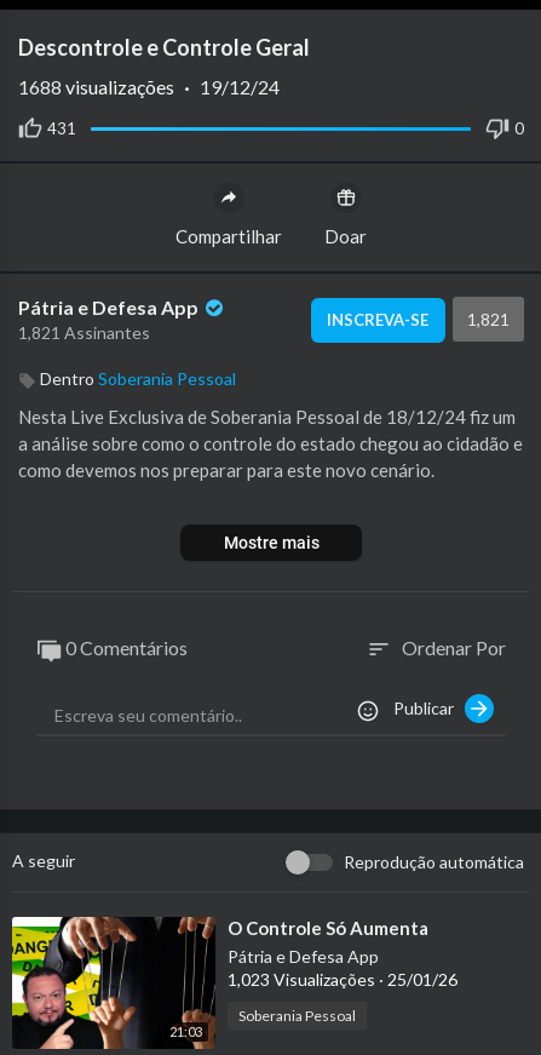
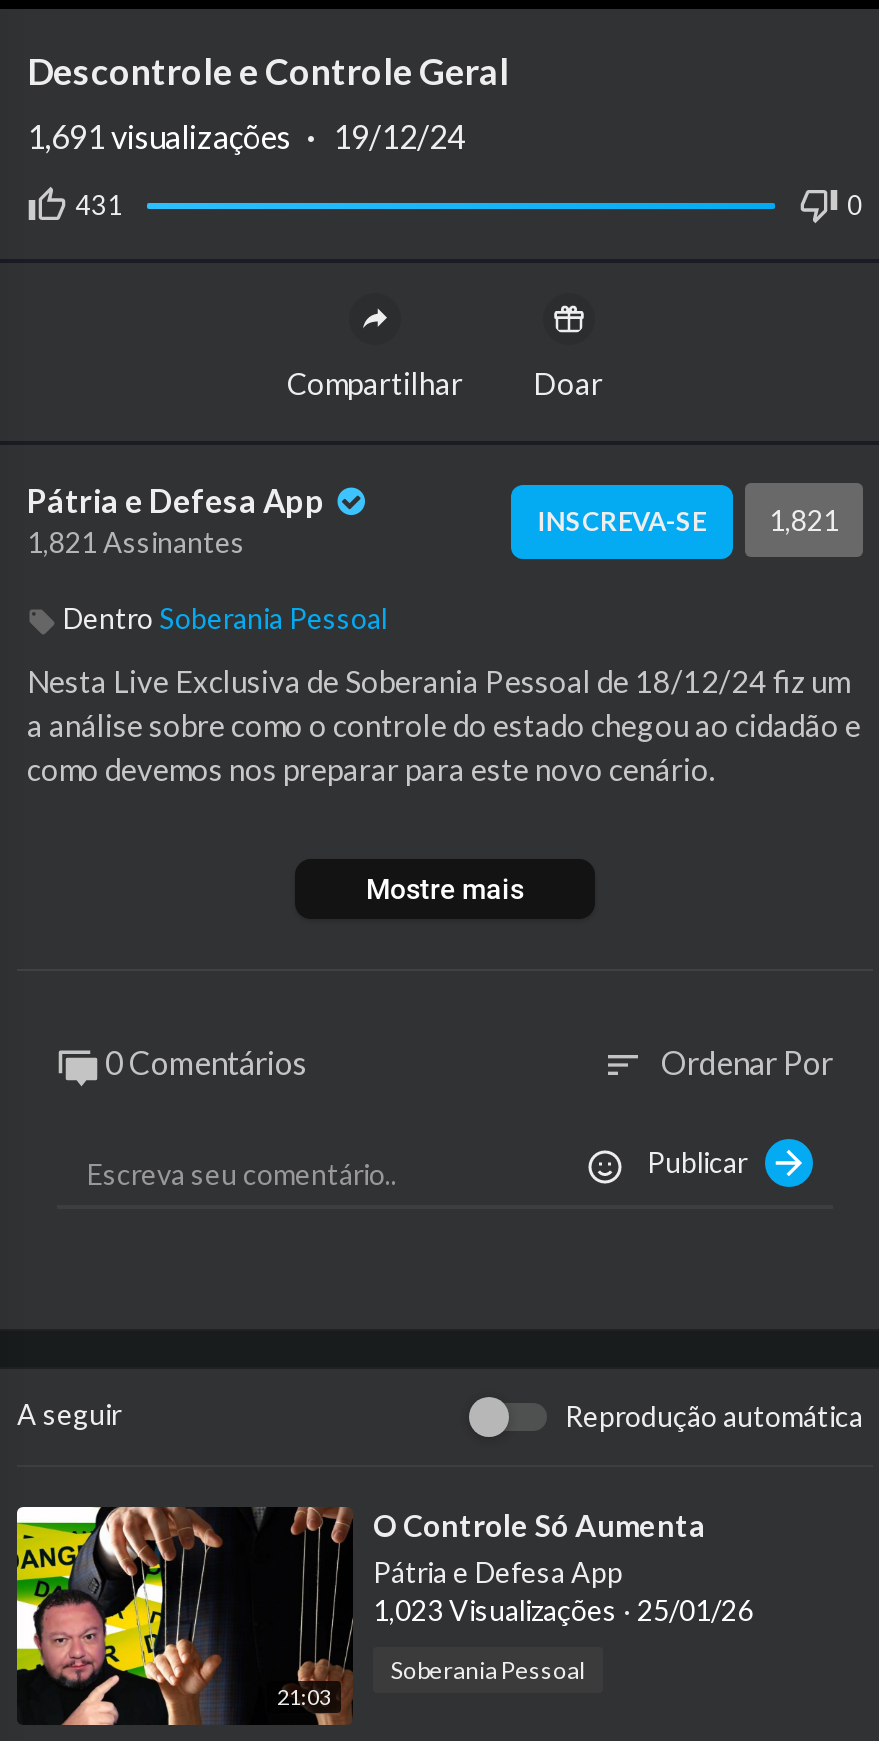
- 1688 visualizações · 19/12/24
+ 1,691 visualizações · 19/12/24
